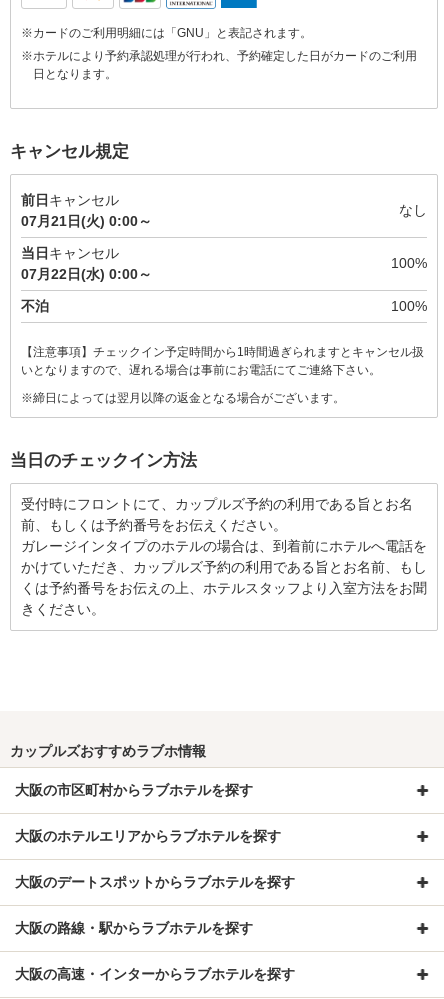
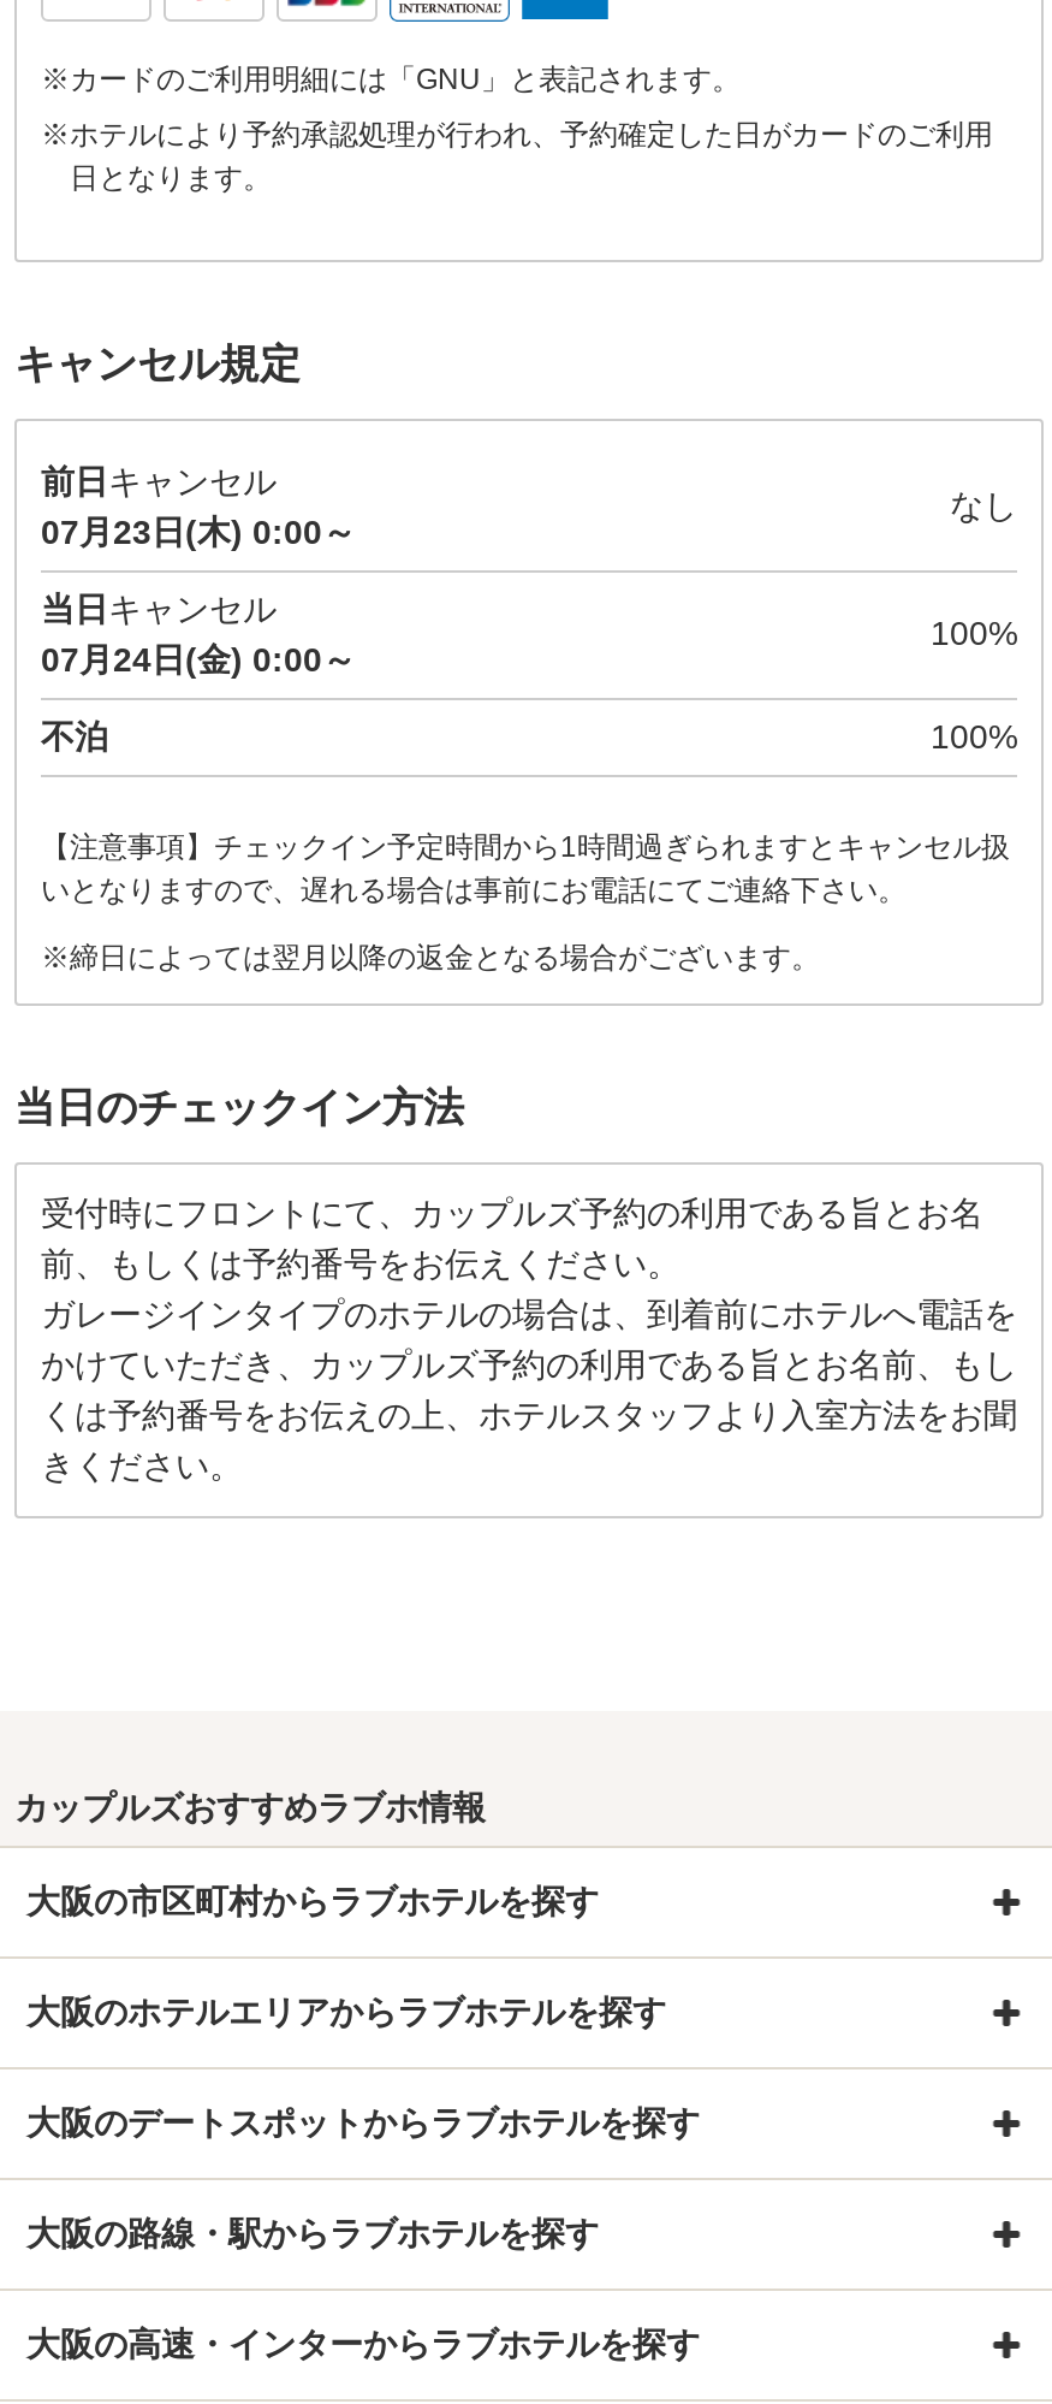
- 07月21日(火) 0:00～
+ 07月23日(木) 0:00～

- 07月22日(水) 0:00～
+ 07月24日(金) 0:00～
